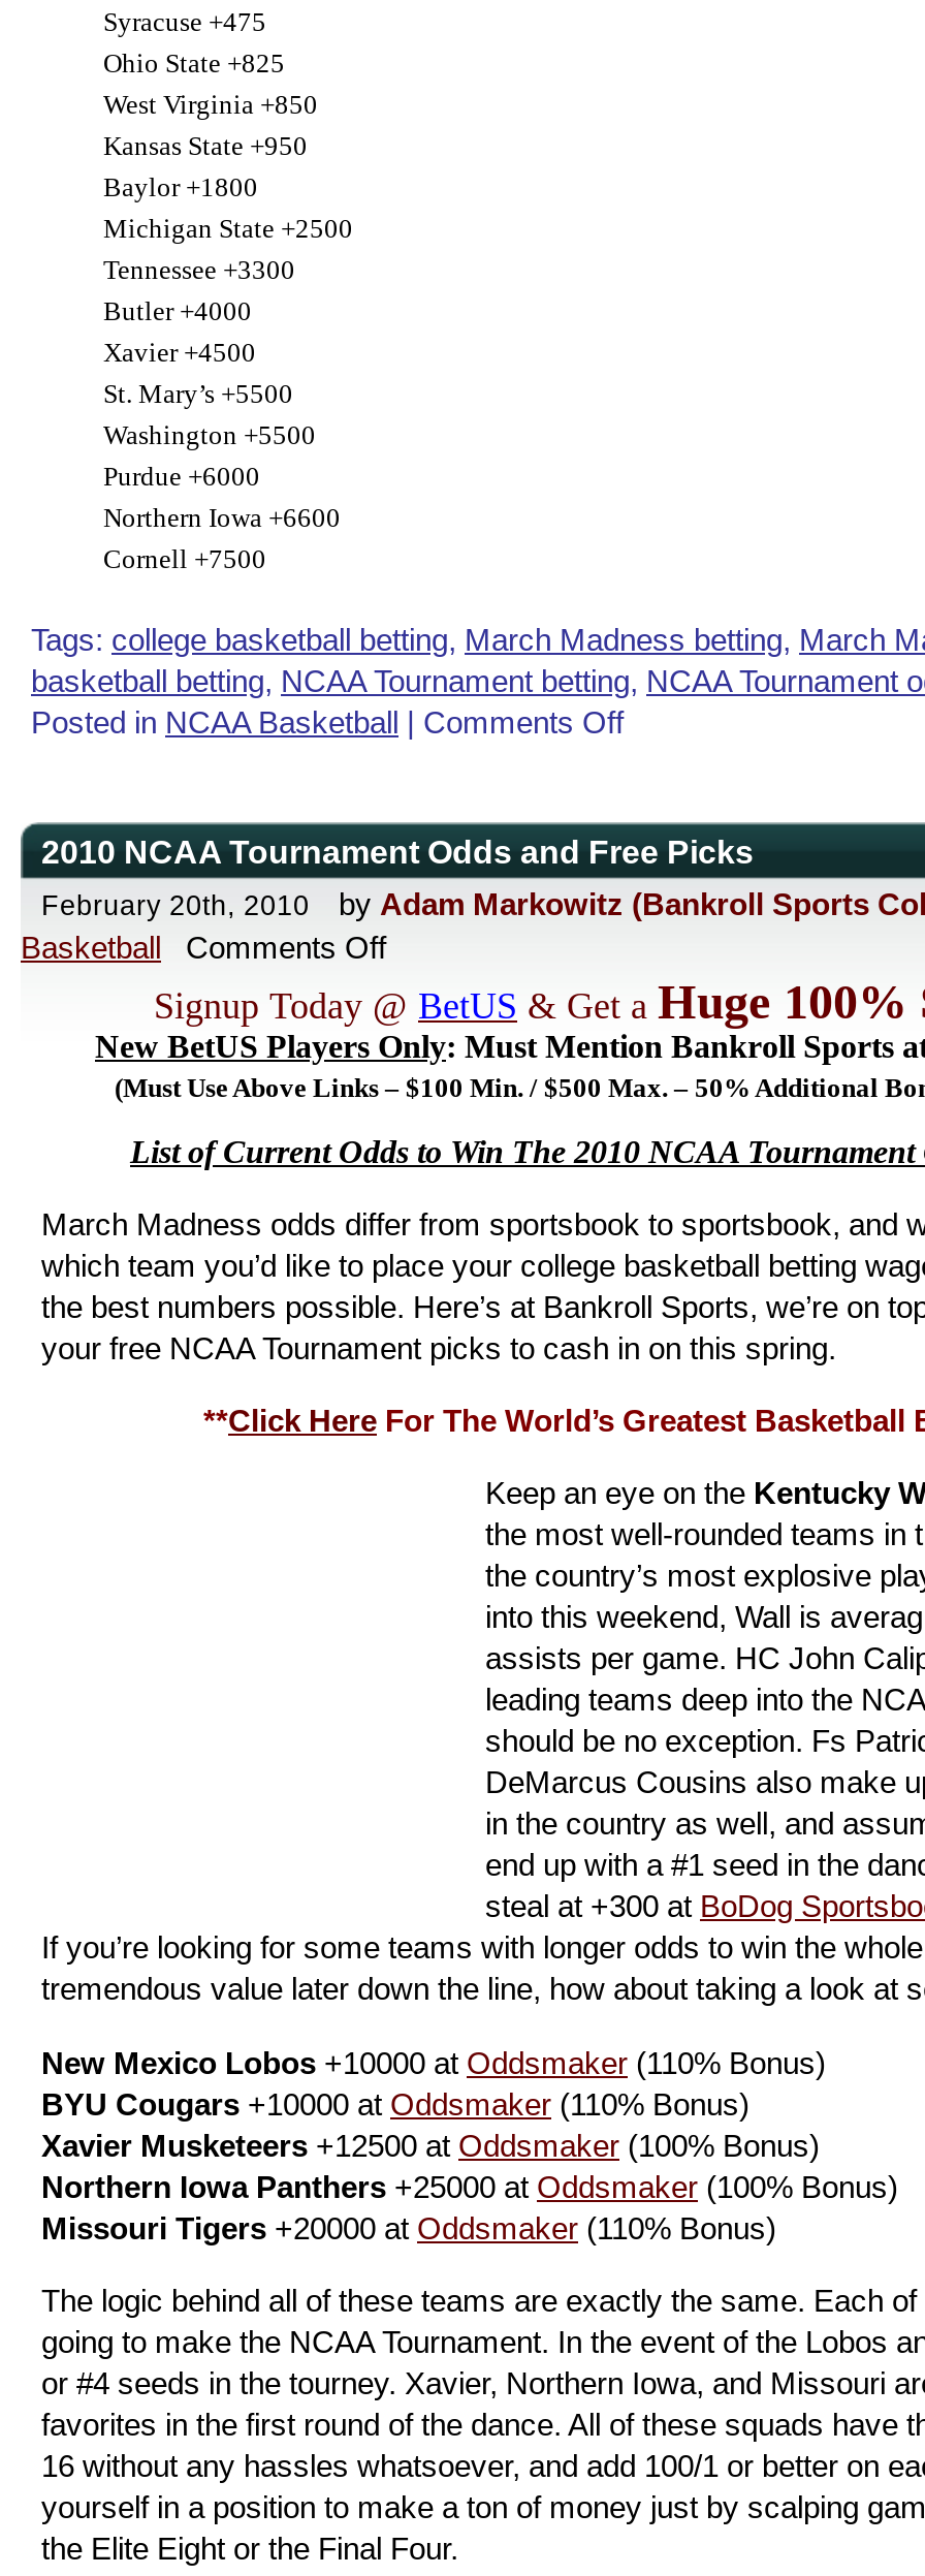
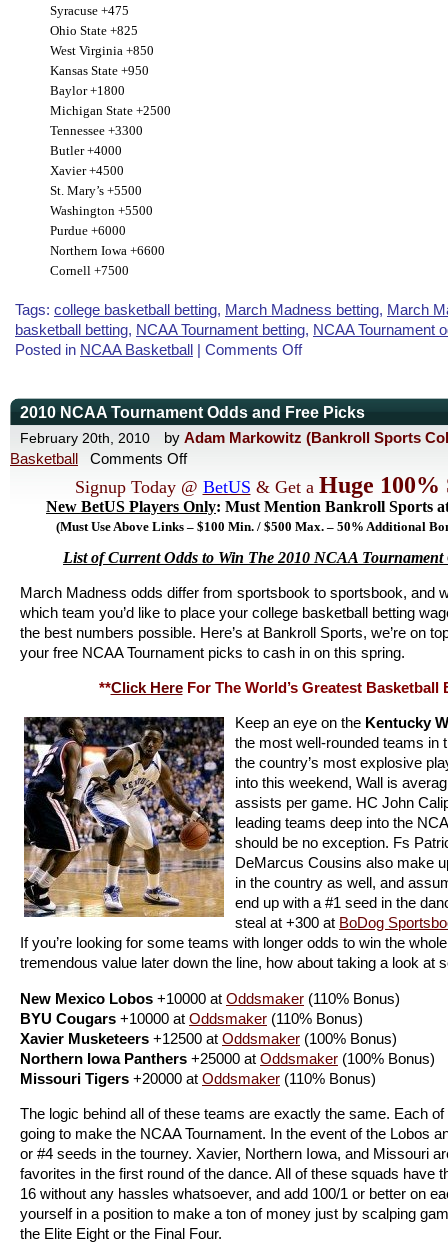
+ [image]
